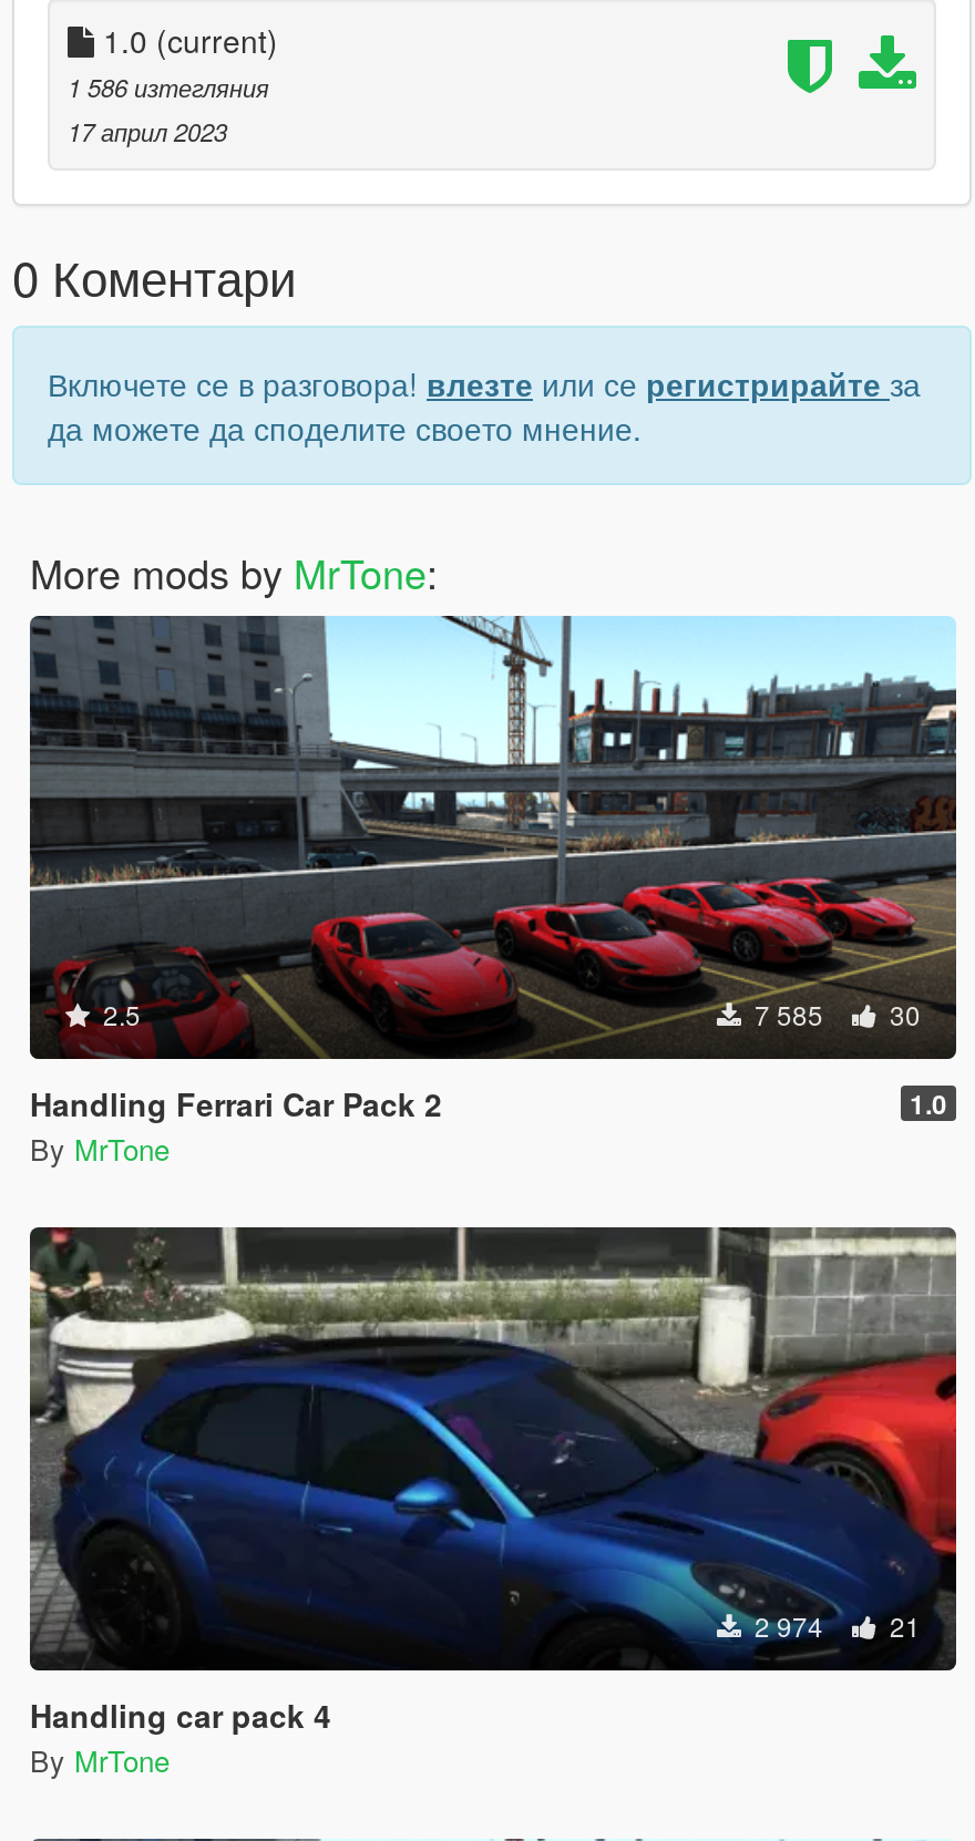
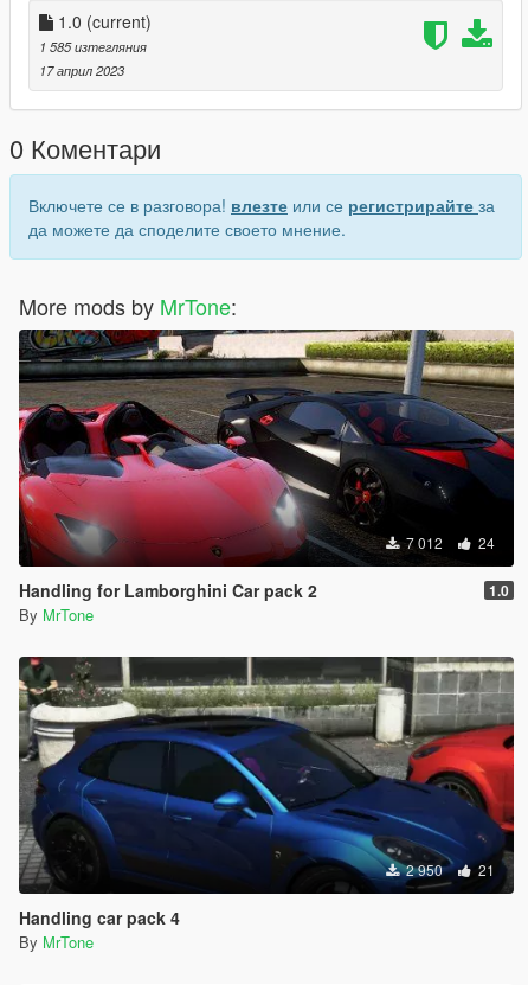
- 1 586 изтегляния
+ 1 585 изтегляния

- [image]
- 2.5
- 7 585
- 30
+ [image]
+ 7 012
+ 24

- Handling Ferrari Car Pack 2
+ Handling for Lamborghini Car pack 2

- 2 974 21
+ 2 950 21
